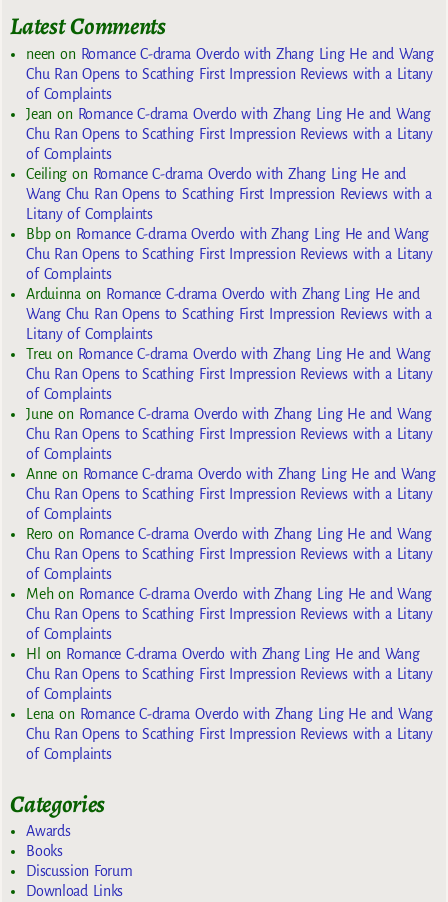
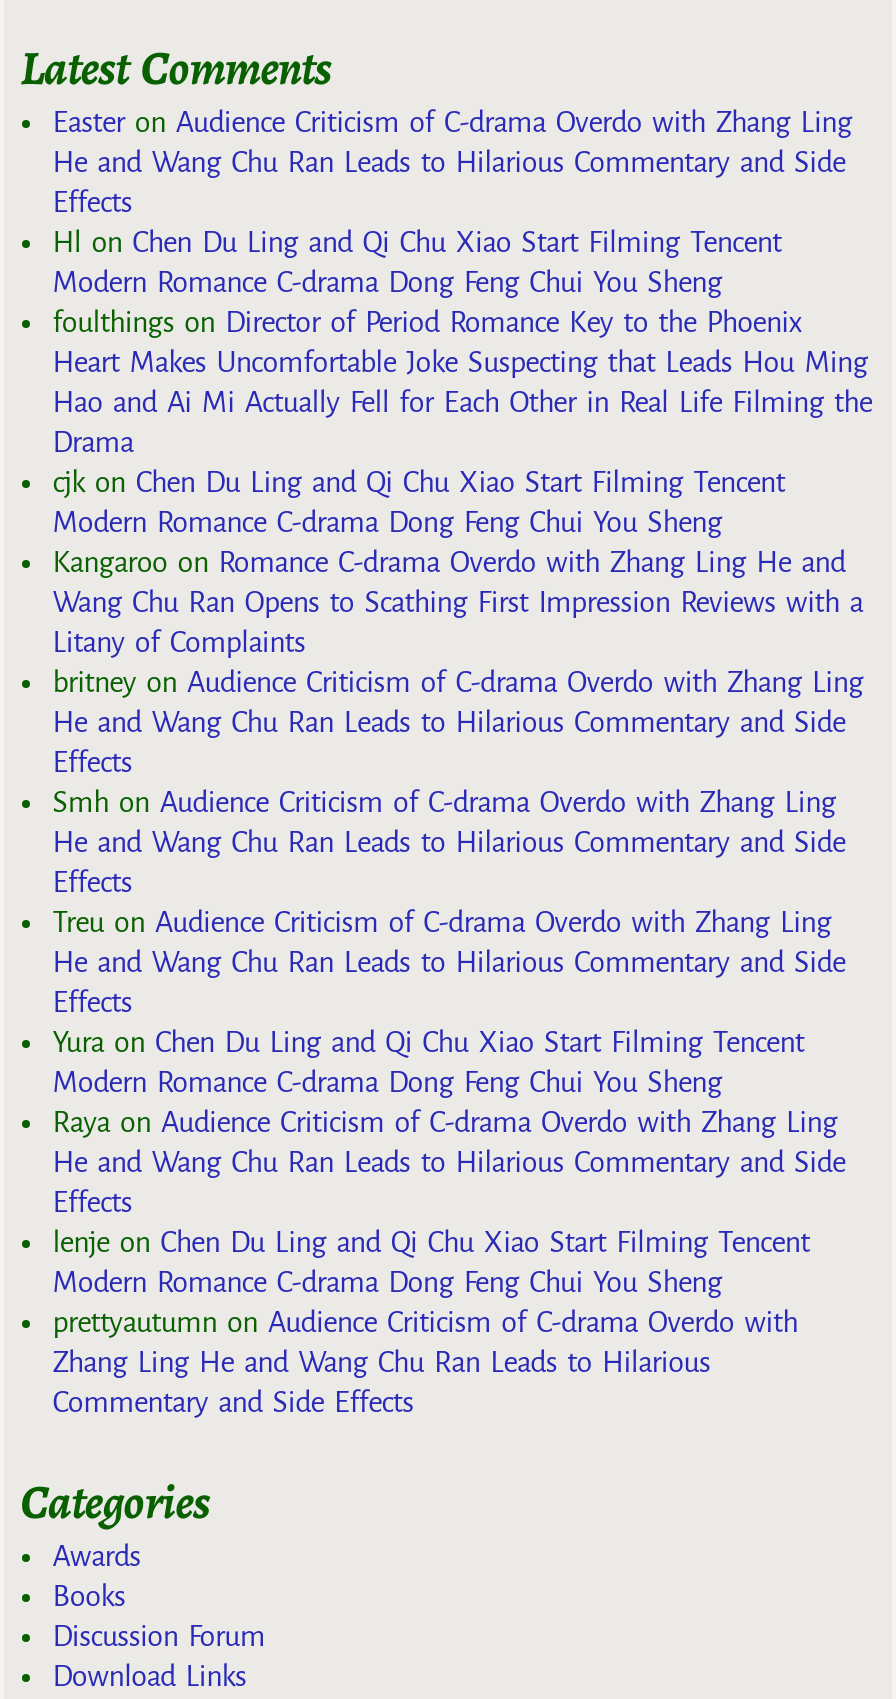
- neen on Romance C-drama Overdo with Zhang Ling He and Wang
- Chu Ran Opens to Scathing First Impression Reviews with a Litany
- of Complaints
- Jean on Romance C-drama Overdo with Zhang Ling He and Wang
- Chu Ran Opens to Scathing First Impression Reviews with a Litany
- of Complaints
- Ceiling on Romance C-drama Overdo with Zhang Ling He and
+ Easter on Audience Criticism of C-drama Overdo with Zhang Ling
+ He and Wang Chu Ran Leads to Hilarious Commentary and Side
+ Effects
+ Hl on Chen Du Ling and Qi Chu Xiao Start Filming Tencent
+ Modern Romance C-drama Dong Feng Chui You Sheng
+ foulthings on Director of Period Romance Key to the Phoenix
+ Heart Makes Uncomfortable Joke Suspecting that Leads Hou Ming
+ Hao and Ai Mi Actually Fell for Each Other in Real Life Filming the
+ Drama
+ cjk on Chen Du Ling and Qi Chu Xiao Start Filming Tencent
+ Modern Romance C-drama Dong Feng Chui You Sheng
+ Kangaroo on Romance C-drama Overdo with Zhang Ling He and

moved down: Wang Chu Ran Opens to Scathing First Impression Reviews with a | Litany of Complaints

- Bbp on Romance C-drama Overdo with Zhang Ling He and Wang
- Chu Ran Opens to Scathing First Impression Reviews with a Litany
- of Complaints
- Arduinna on Romance C-drama Overdo with Zhang Ling He and
- Wang Chu Ran Opens to Scathing First Impression Reviews with a
- Litany of Complaints
- Treu on Romance C-drama Overdo with Zhang Ling He and Wang
- Chu Ran Opens to Scathing First Impression Reviews with a Litany
- of Complaints
- June on Romance C-drama Overdo with Zhang Ling He and Wang
- Chu Ran Opens to Scathing First Impression Reviews with a Litany
- of Complaints
- Anne on Romance C-drama Overdo with Zhang Ling He and Wang
- Chu Ran Opens to Scathing First Impression Reviews with a Litany
- of Complaints
- Rero on Romance C-drama Overdo with Zhang Ling He and Wang
- Chu Ran Opens to Scathing First Impression Reviews with a Litany
- of Complaints
- Meh on Romance C-drama Overdo with Zhang Ling He and Wang
- Chu Ran Opens to Scathing First Impression Reviews with a Litany
- of Complaints
- Hl on Romance C-drama Overdo with Zhang Ling He and Wang
- Chu Ran Opens to Scathing First Impression Reviews with a Litany
- of Complaints
- Lena on Romance C-drama Overdo with Zhang Ling He and Wang
- Chu Ran Opens to Scathing First Impression Reviews with a Litany
- of Complaints
+ britney on Audience Criticism of C-drama Overdo with Zhang Ling
+ He and Wang Chu Ran Leads to Hilarious Commentary and Side
+ Effects
+ Smh on Audience Criticism of C-drama Overdo with Zhang Ling
+ He and Wang Chu Ran Leads to Hilarious Commentary and Side
+ Effects
+ Treu on Audience Criticism of C-drama Overdo with Zhang Ling
+ He and Wang Chu Ran Leads to Hilarious Commentary and Side
+ Effects
+ Yura on Chen Du Ling and Qi Chu Xiao Start Filming Tencent
+ Modern Romance C-drama Dong Feng Chui You Sheng
+ Raya on Audience Criticism of C-drama Overdo with Zhang Ling
+ He and Wang Chu Ran Leads to Hilarious Commentary and Side
+ Effects
+ lenje on Chen Du Ling and Qi Chu Xiao Start Filming Tencent
+ Modern Romance C-drama Dong Feng Chui You Sheng
+ prettyautumn on Audience Criticism of C-drama Overdo with
+ Zhang Ling He and Wang Chu Ran Leads to Hilarious
+ Commentary and Side Effects
